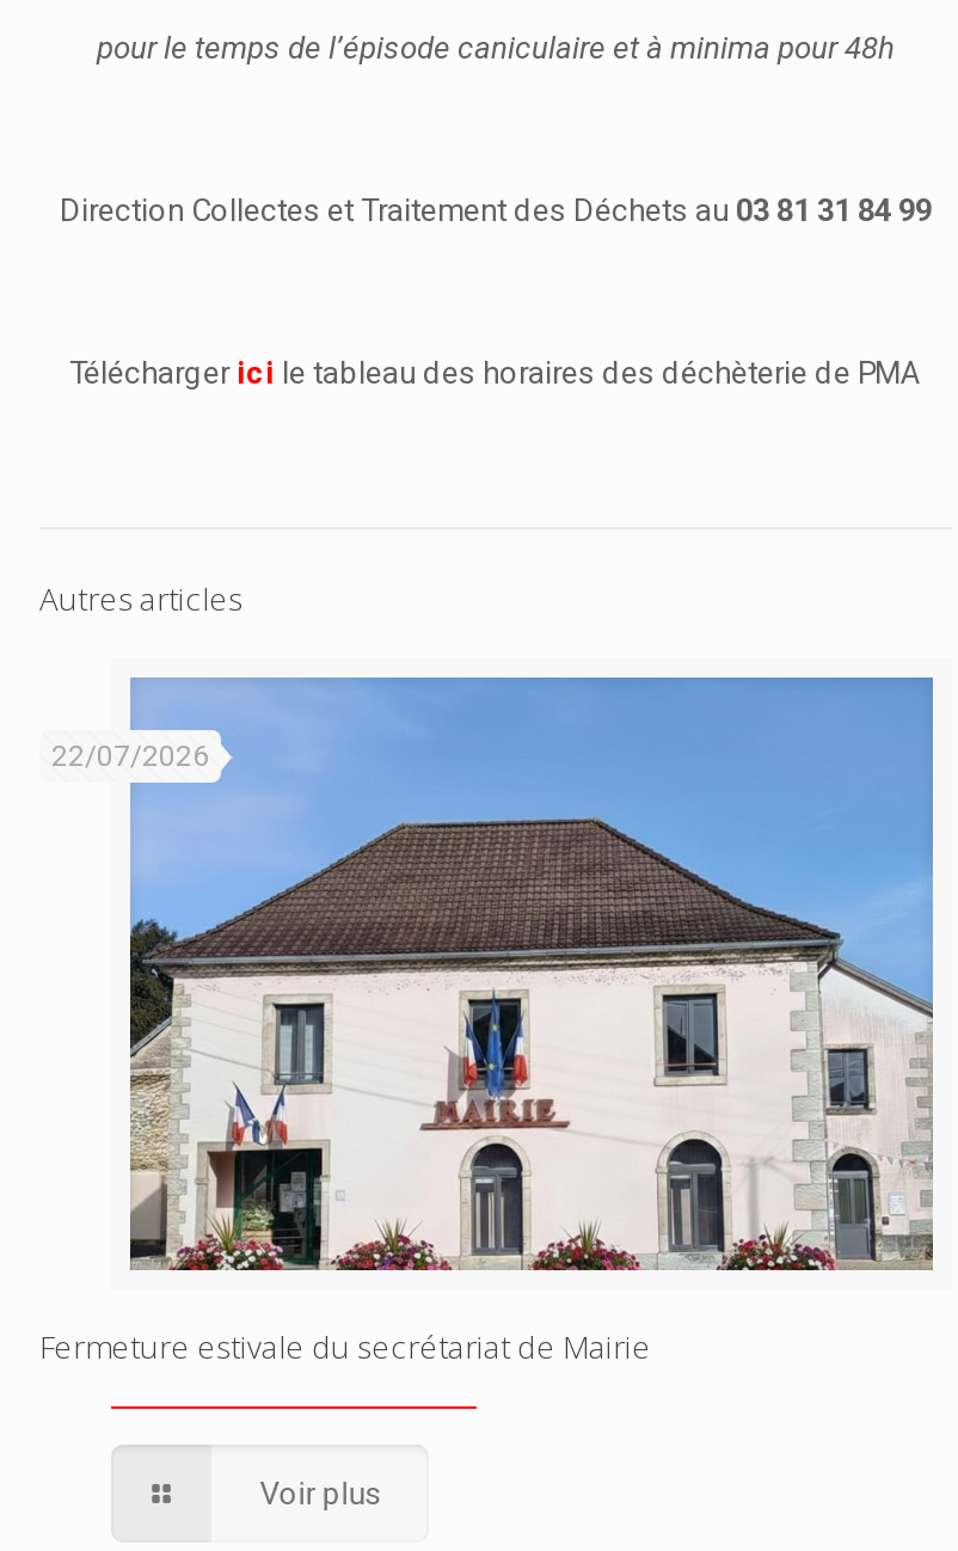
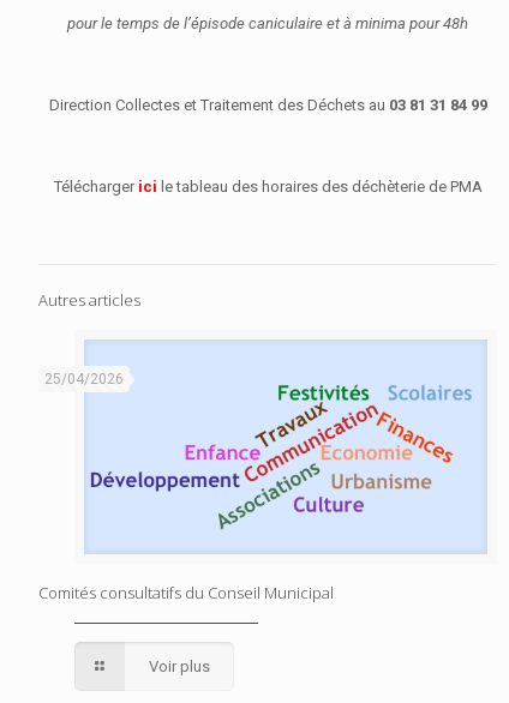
- [image]
- 22/07/2026
+ [image]
+ 25/04/2026

- Fermeture estivale du secrétariat de Mairie
+ Comités consultatifs du Conseil Municipal
